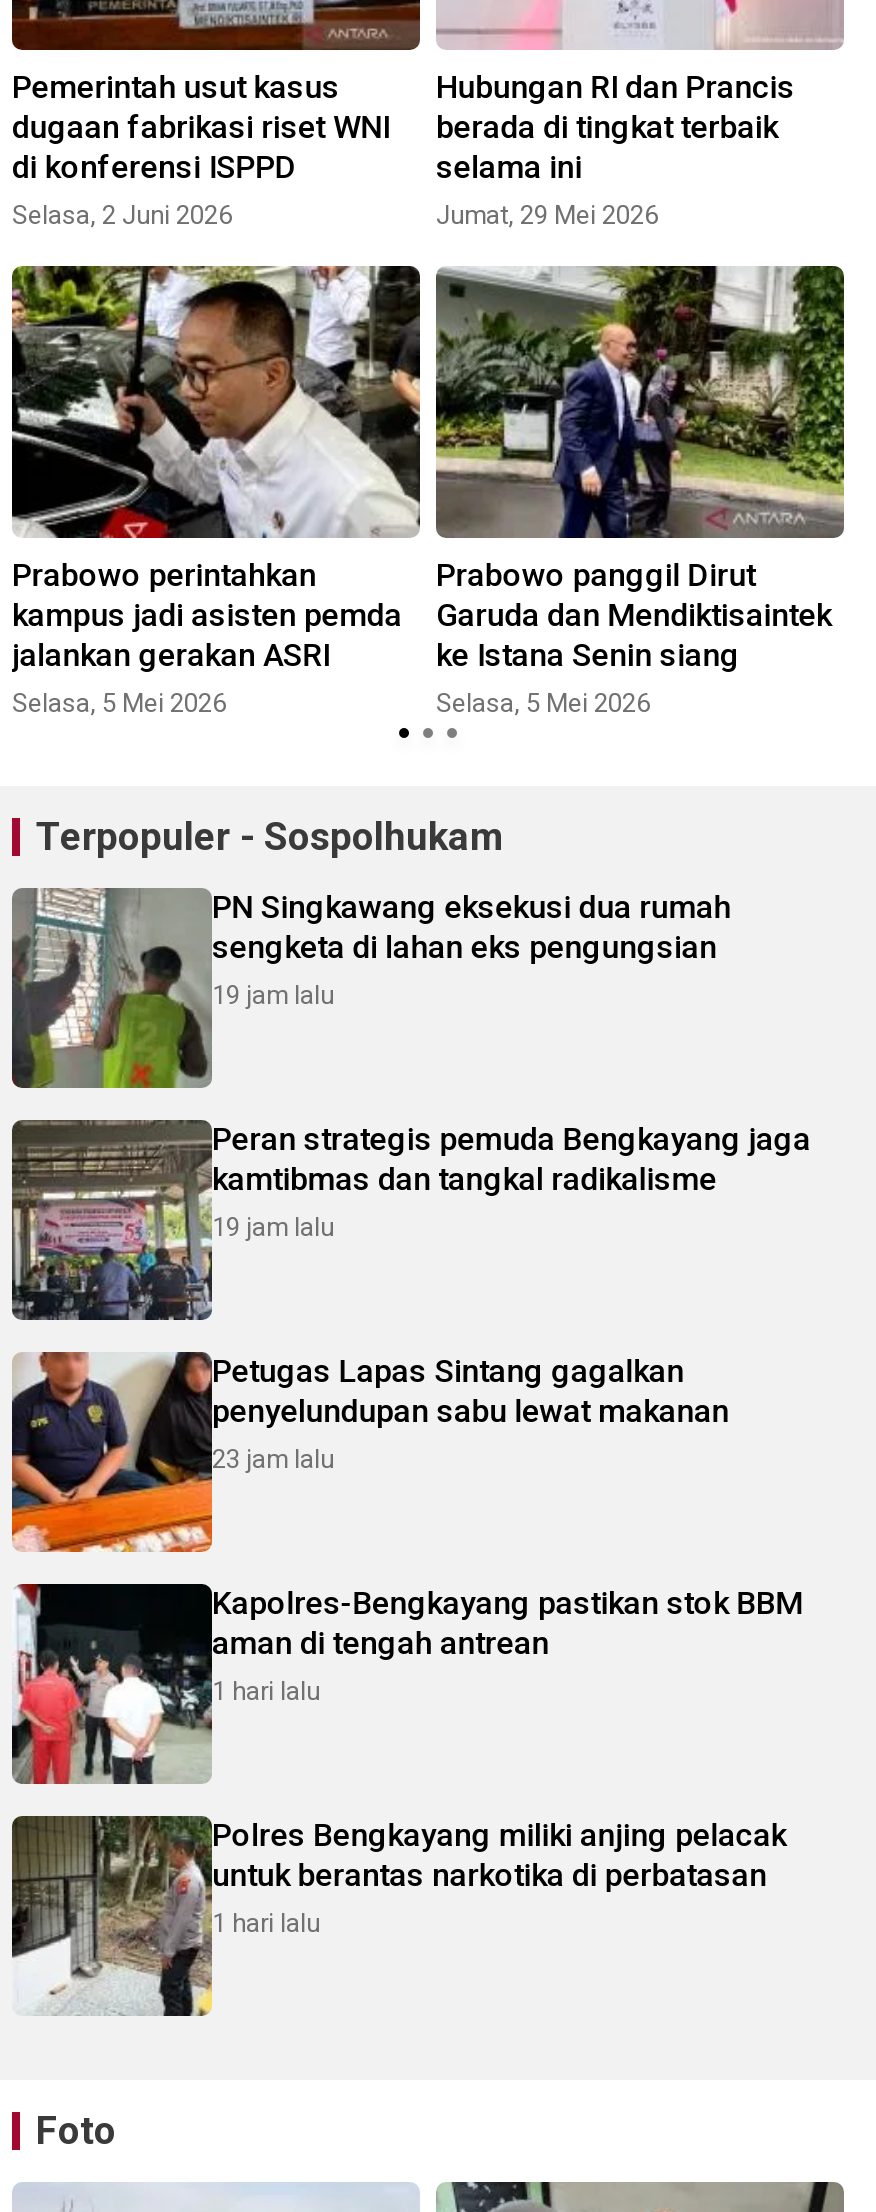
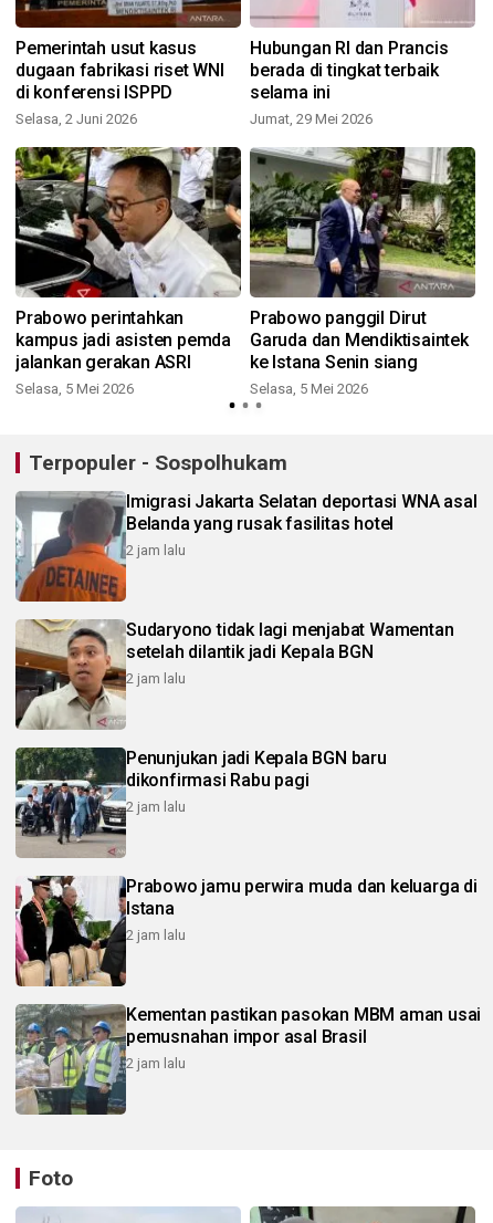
- [image]
- PN Singkawang eksekusi dua rumah
- sengketa di lahan eks pengungsian
- 19 jam lalu
+ [image]
+ Imigrasi Jakarta Selatan deportasi WNA asal
+ Belanda yang rusak fasilitas hotel
+ 2 jam lalu

- [image]
- Peran strategis pemuda Bengkayang jaga
- kamtibmas dan tangkal radikalisme
- 19 jam lalu
+ [image]
+ Sudaryono tidak lagi menjabat Wamentan
+ setelah dilantik jadi Kepala BGN
+ 2 jam lalu

- [image]
- Petugas Lapas Sintang gagalkan
- penyelundupan sabu lewat makanan
- 23 jam lalu
+ [image]
+ Penunjukan jadi Kepala BGN baru
+ dikonfirmasi Rabu pagi
+ 2 jam lalu

- [image]
- Kapolres-Bengkayang pastikan stok BBM
- aman di tengah antrean
- 1 hari lalu
+ [image]
+ Prabowo jamu perwira muda dan keluarga di
+ Istana
+ 2 jam lalu

- [image]
- Polres Bengkayang miliki anjing pelacak
- untuk berantas narkotika di perbatasan
- 1 hari lalu
+ [image]
+ Kementan pastikan pasokan MBM aman usai
+ pemusnahan impor asal Brasil
+ 2 jam lalu
